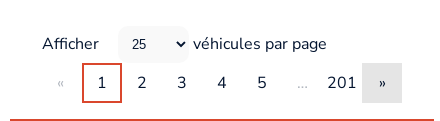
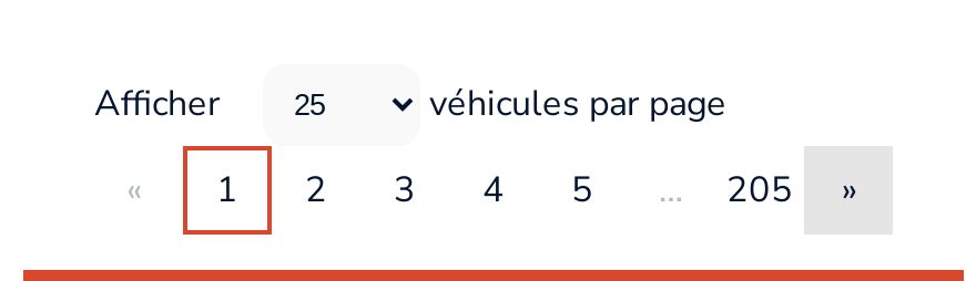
- 201
+ 205
